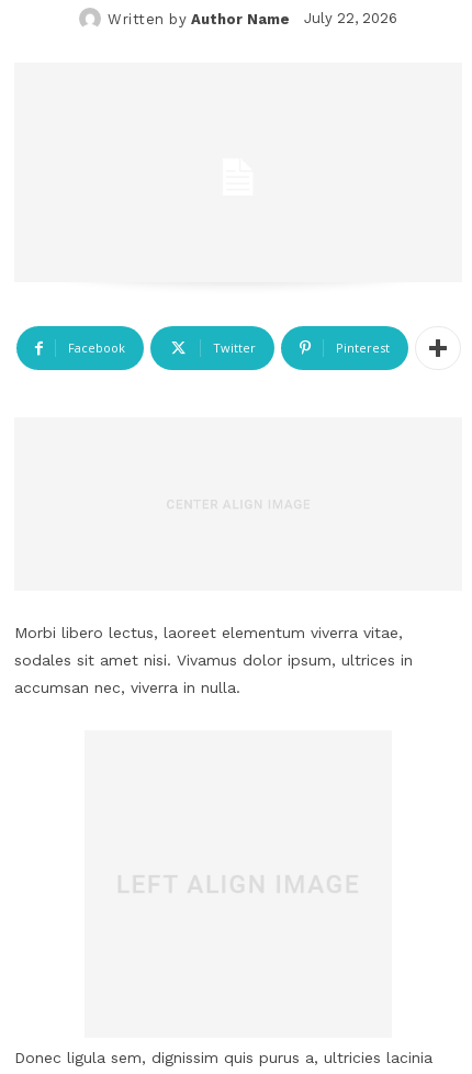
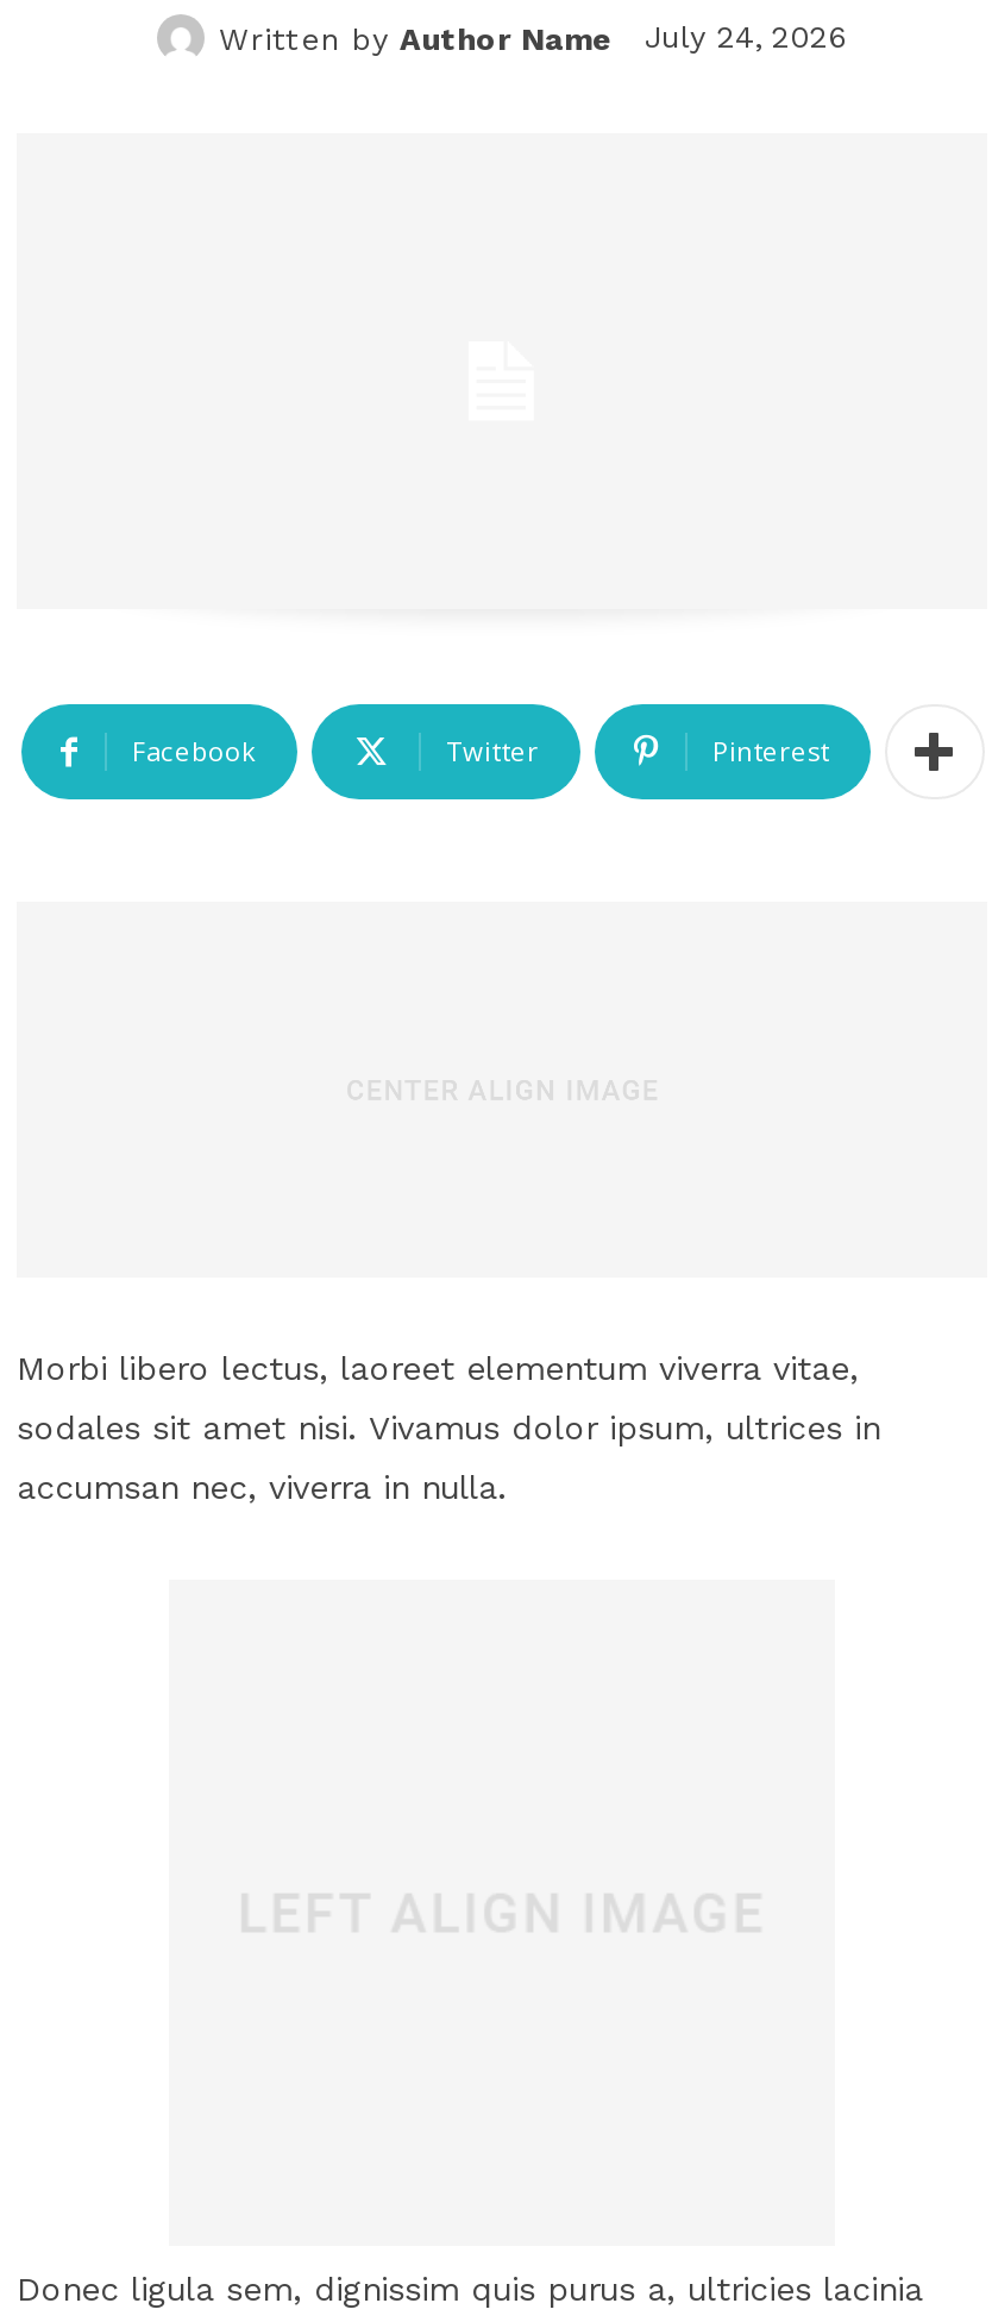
- Written by Author Name July 22, 2026
+ Written by Author Name July 24, 2026
